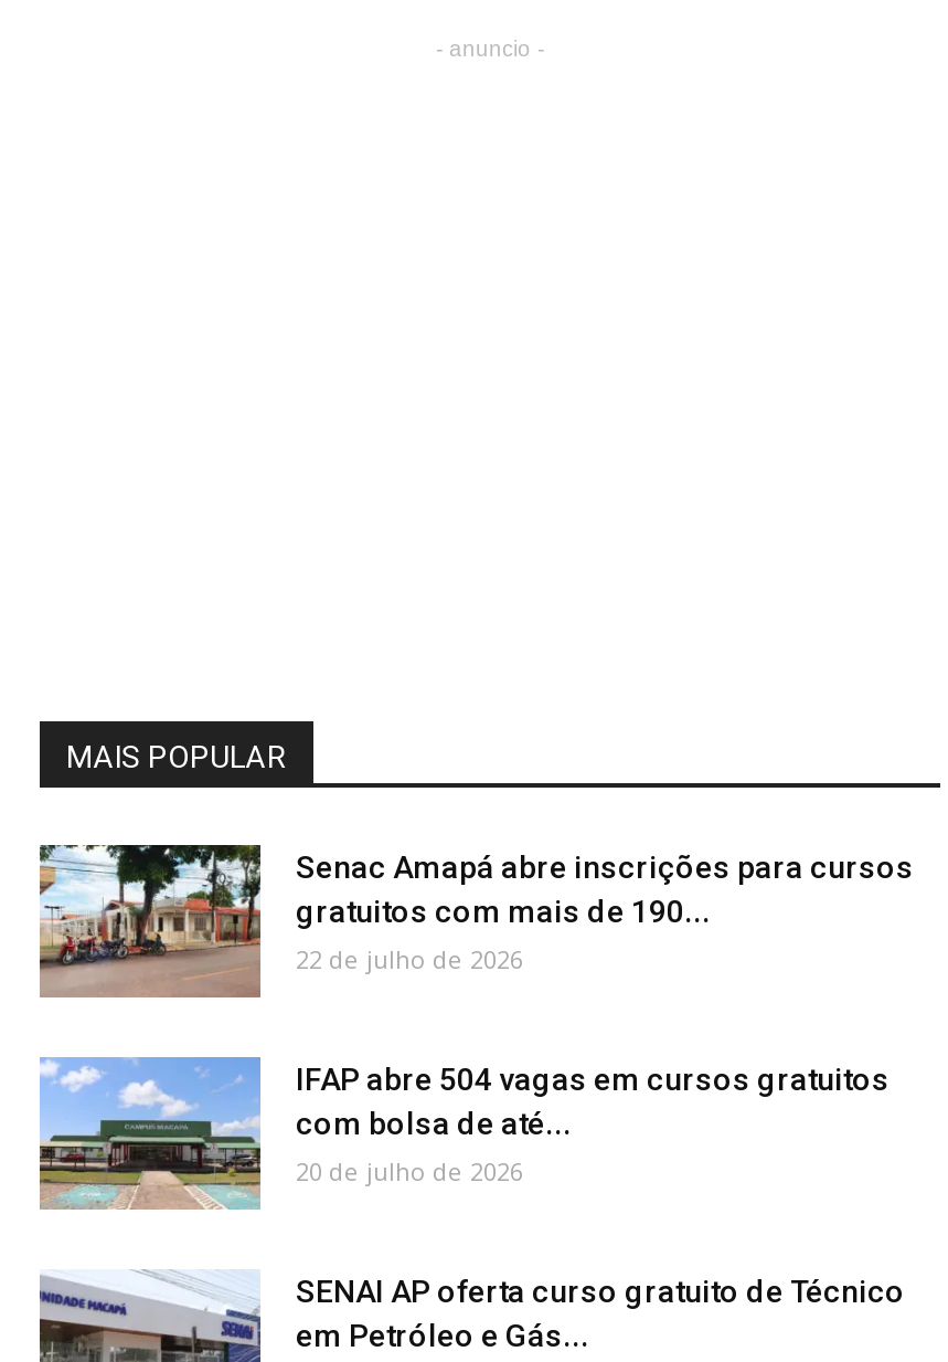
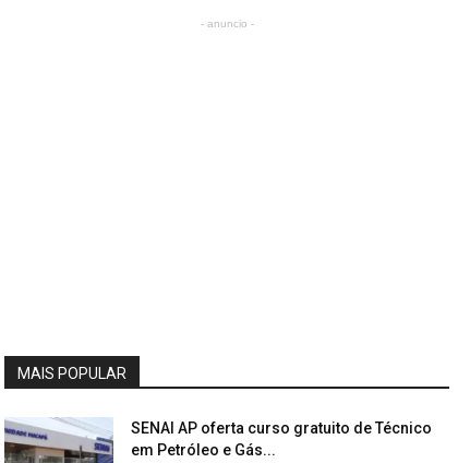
- [image]
- Senac Amapá abre inscrições para cursos
- gratuitos com mais de 190...
- 22 de julho de 2026
- IFAP abre 504 vagas em cursos gratuitos
- com bolsa de até...
- 20 de julho de 2026

- [image]
